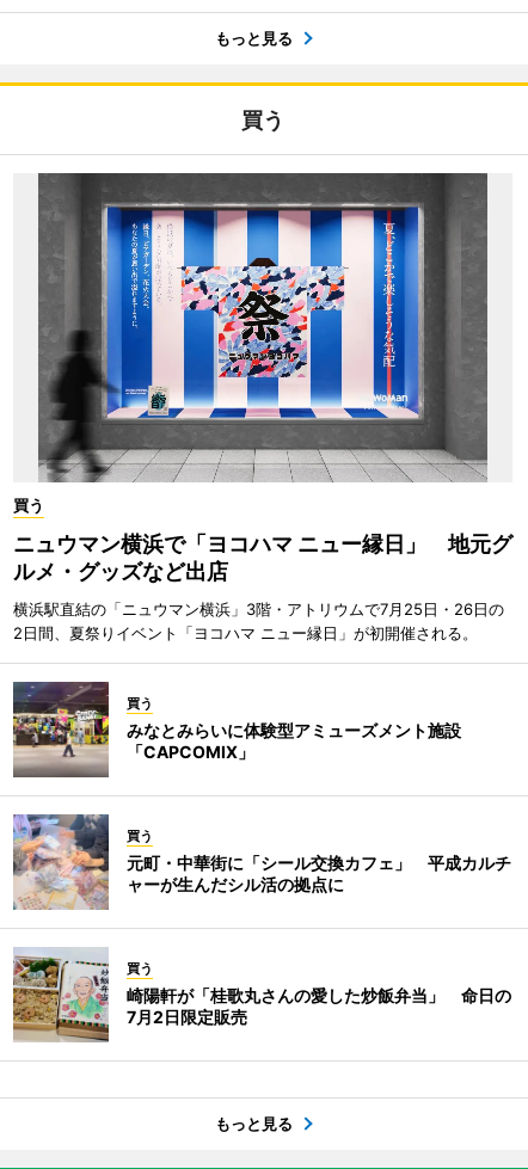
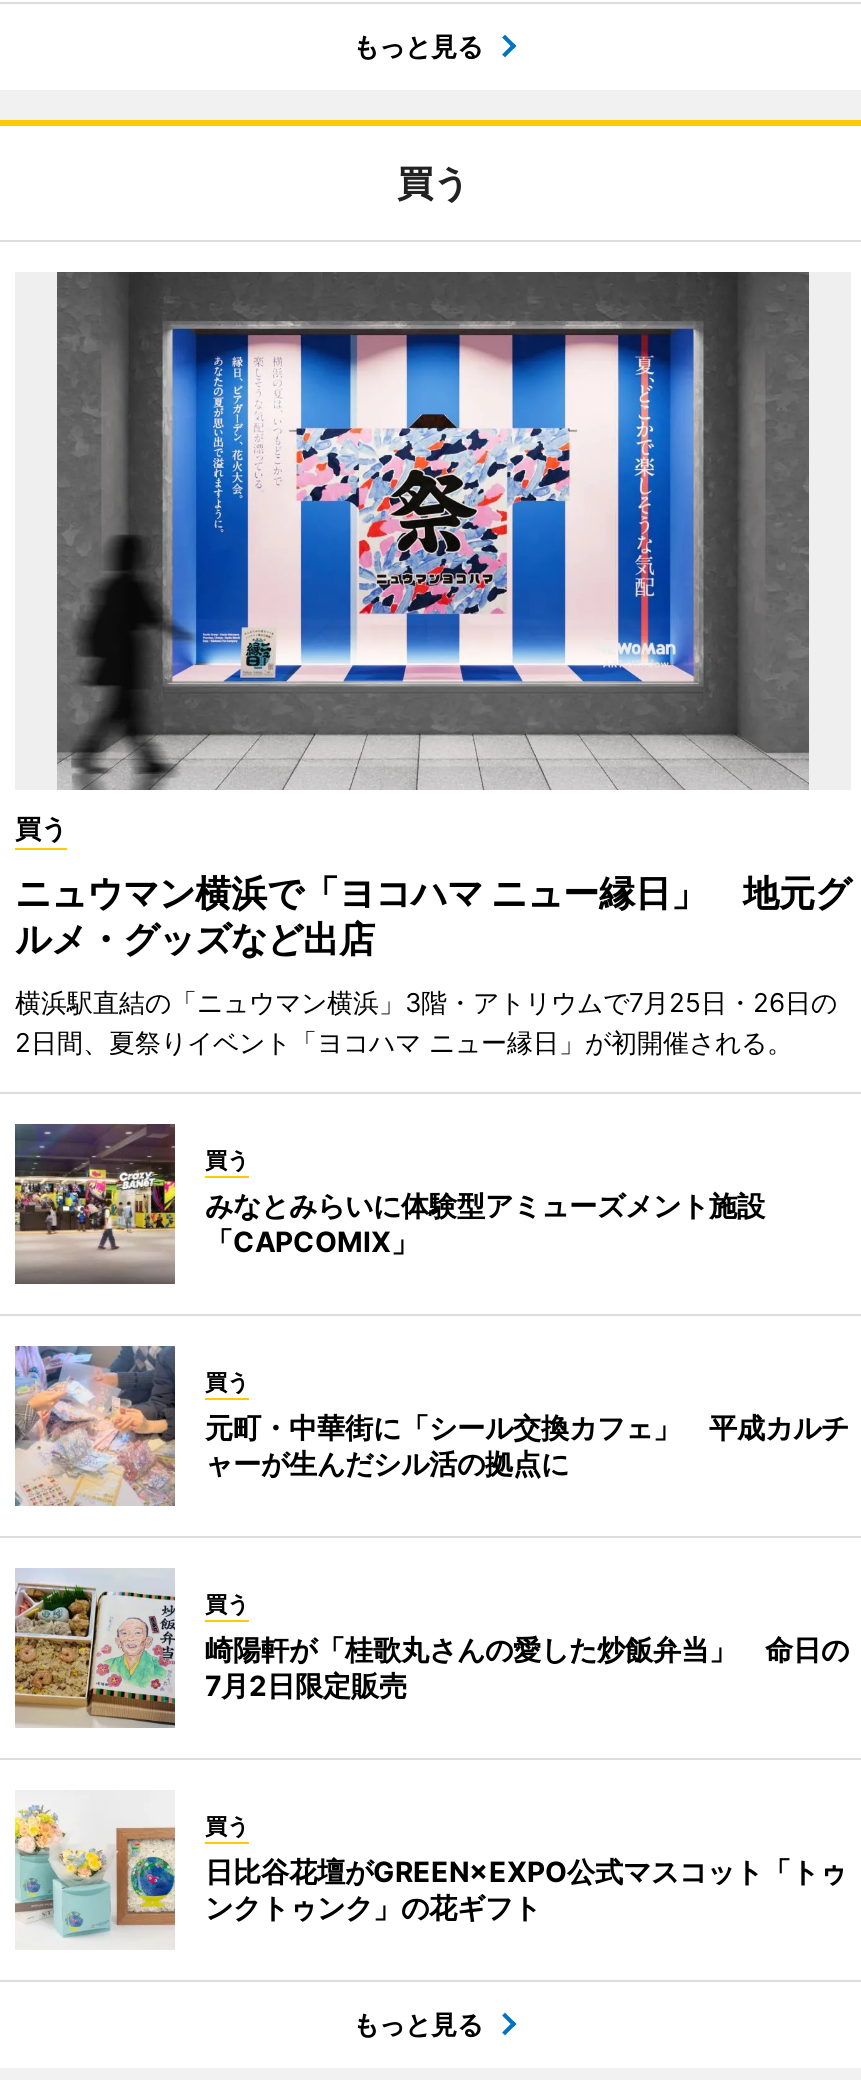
+ [image]
+ 買う
+ 日比谷花壇がGREEN×EXPO公式マスコット「トゥ
+ ンクトゥンク」の花ギフト
